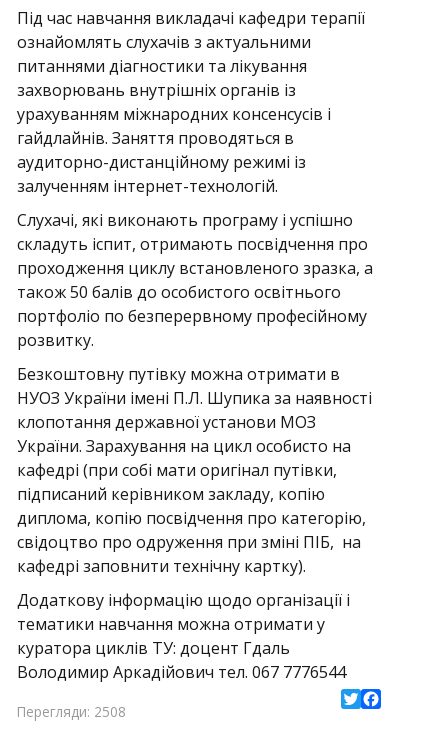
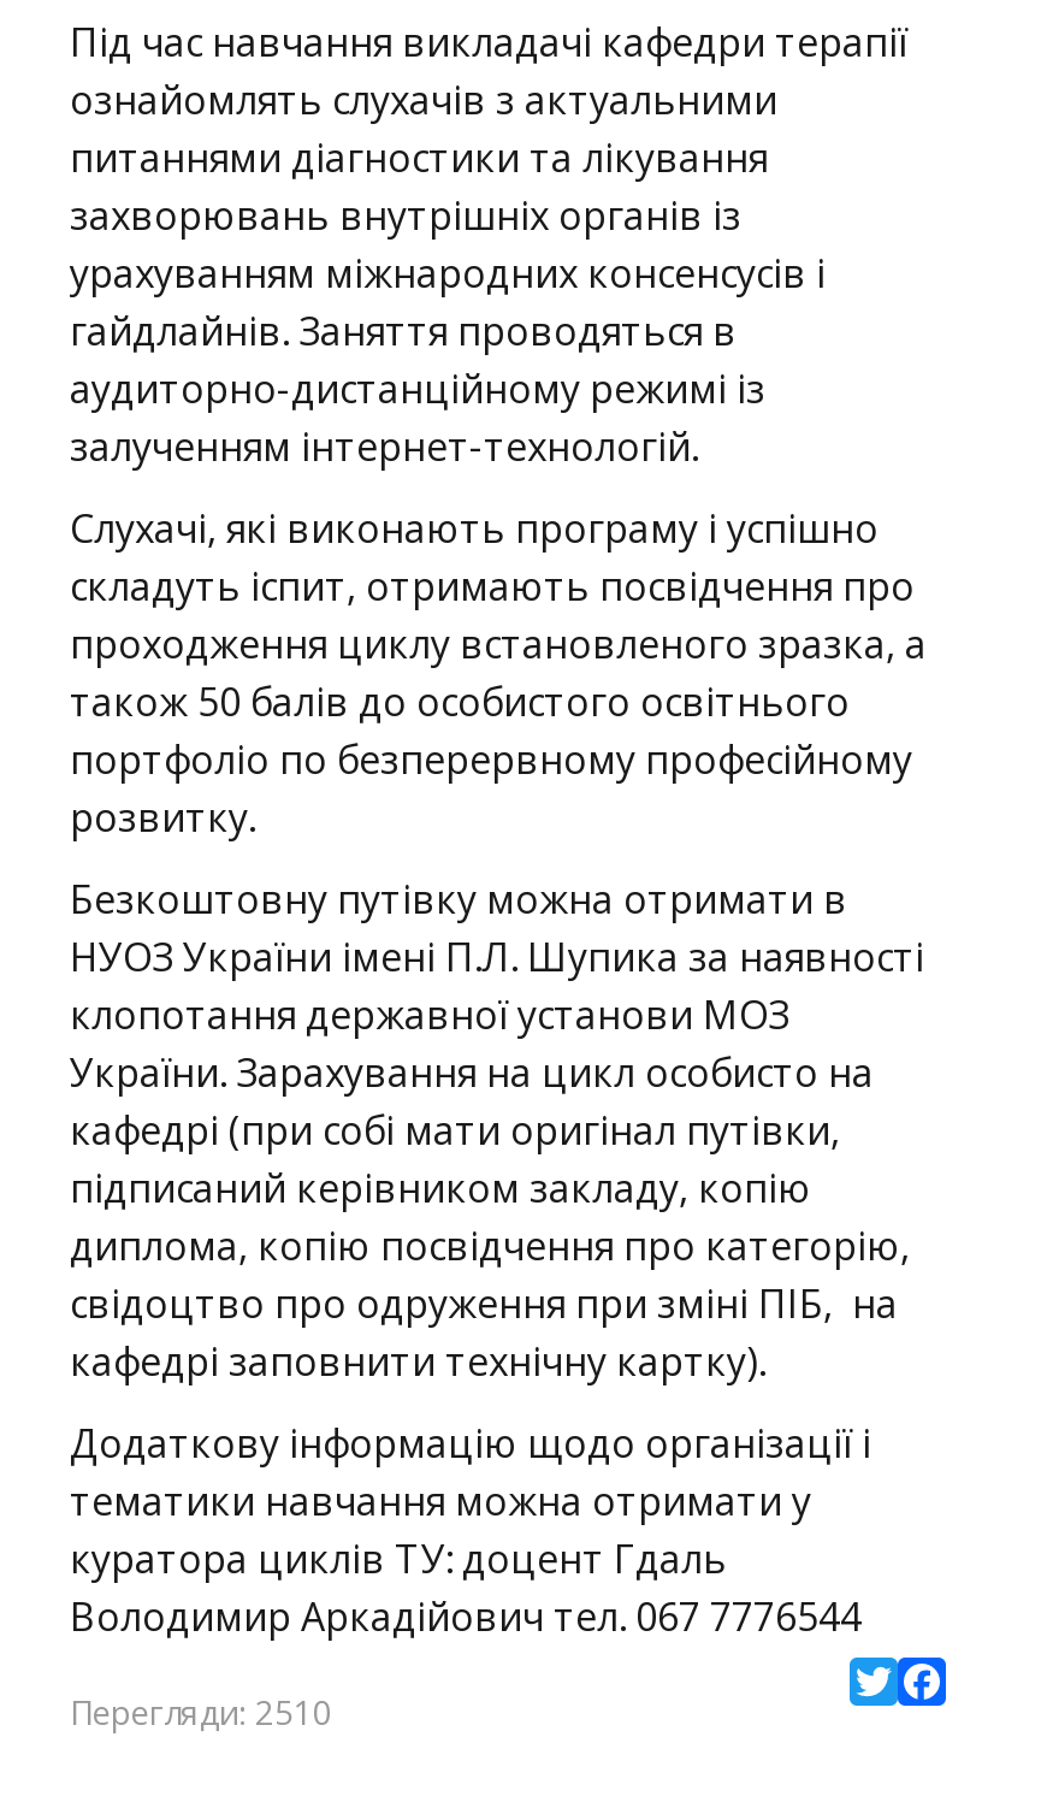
- Перегляди: 2508
+ Перегляди: 2510
